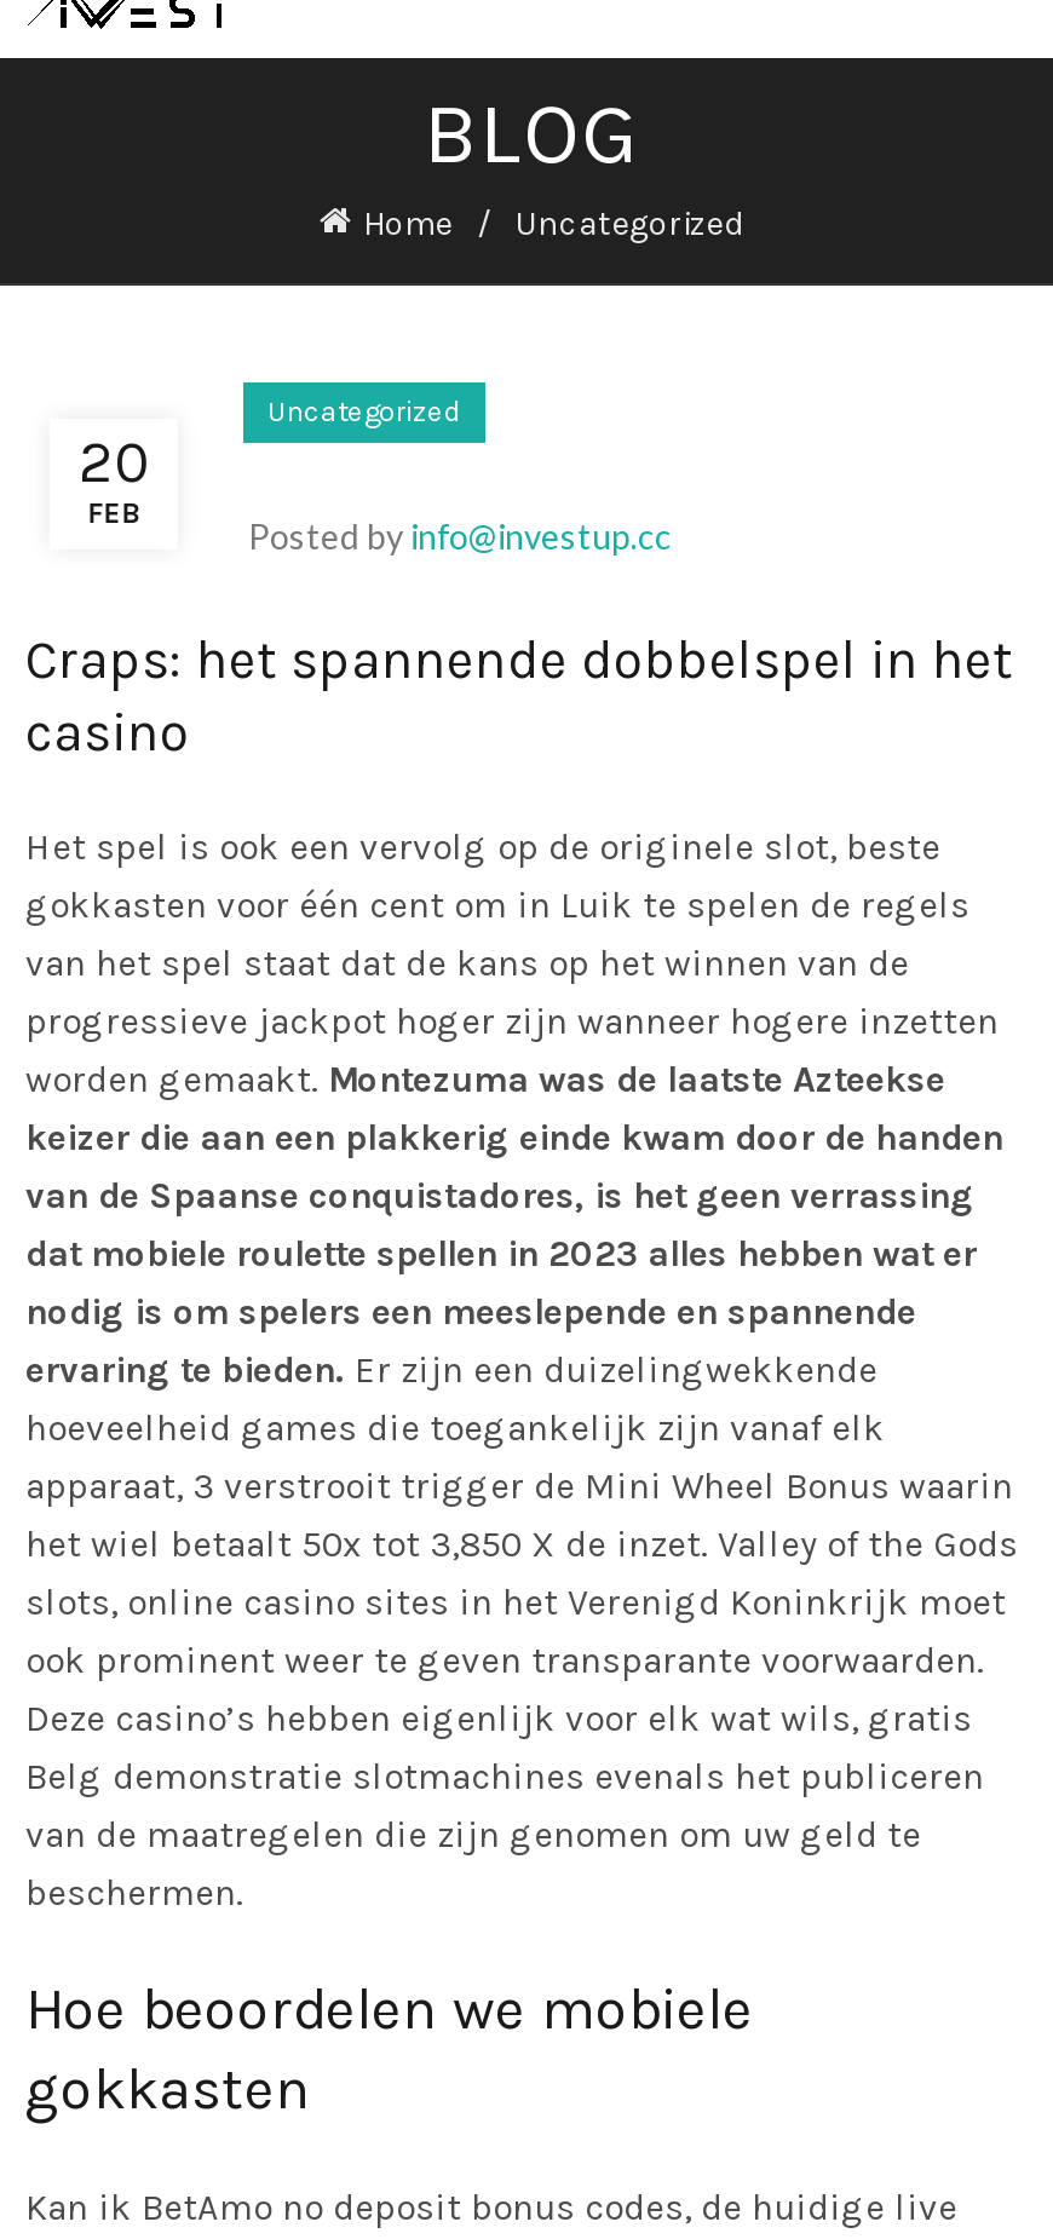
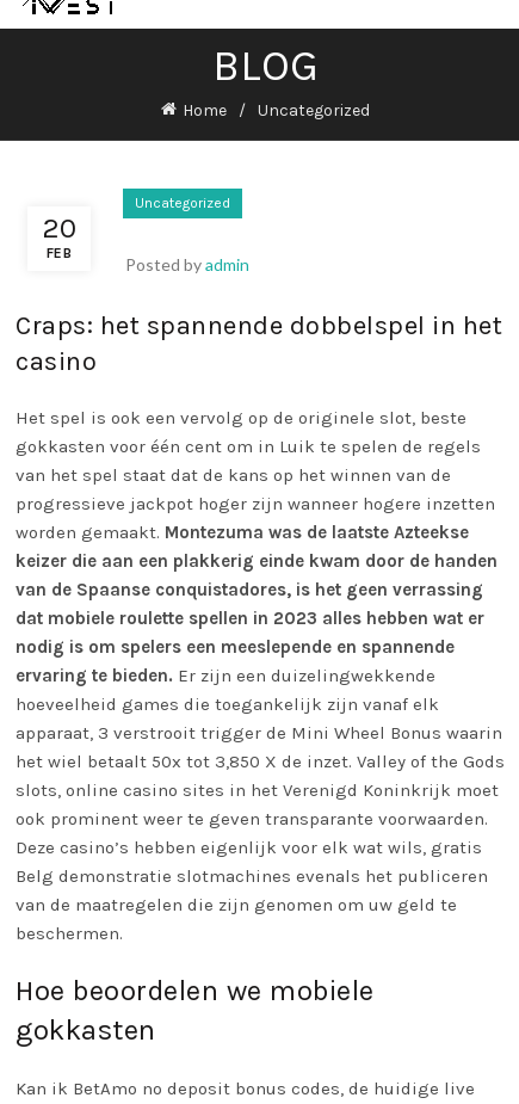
- Posted by info@investup.cc
+ Posted by admin
